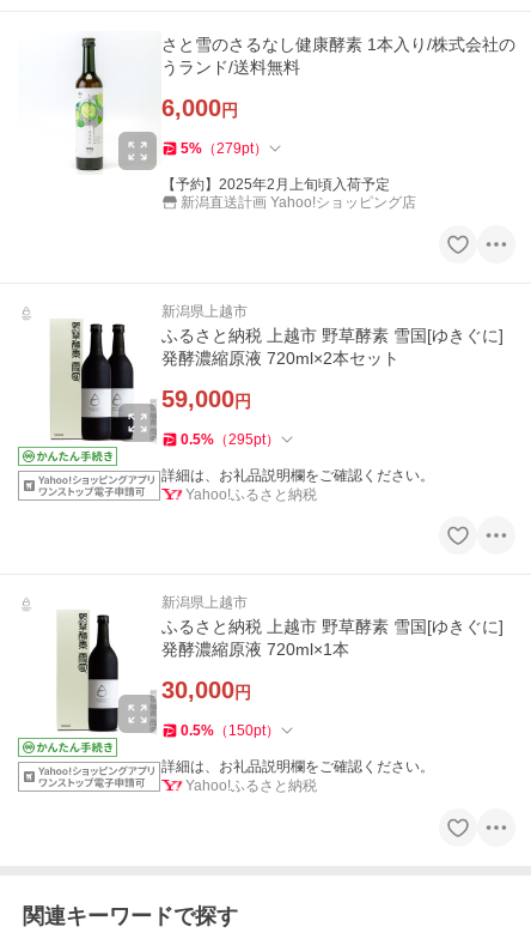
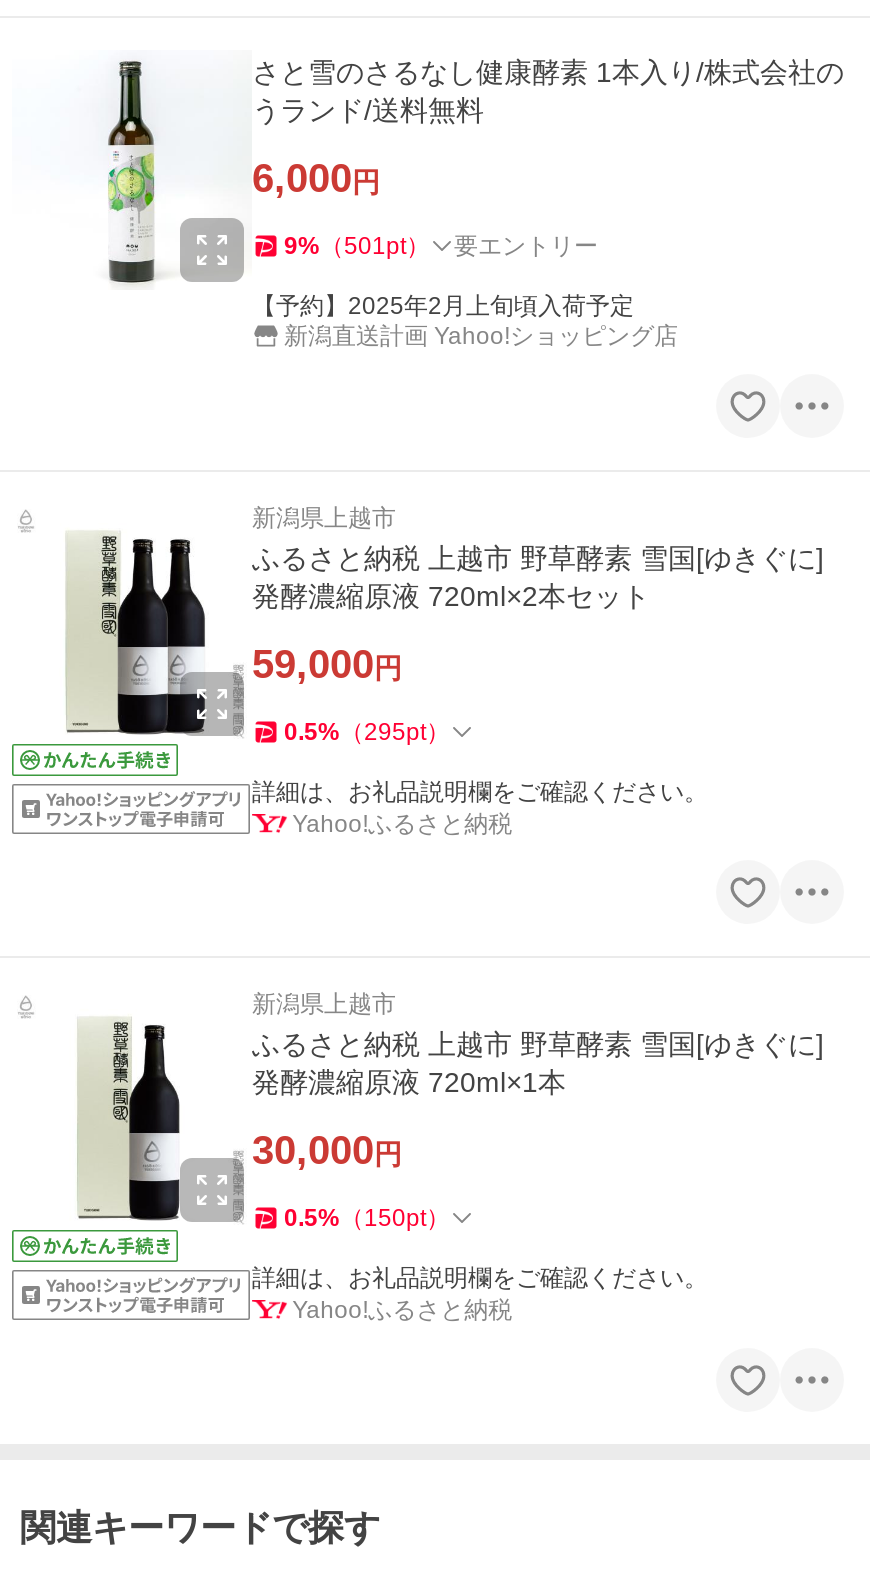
- 5%（279pt）
+ 9%（501pt）
+ 要エントリー
